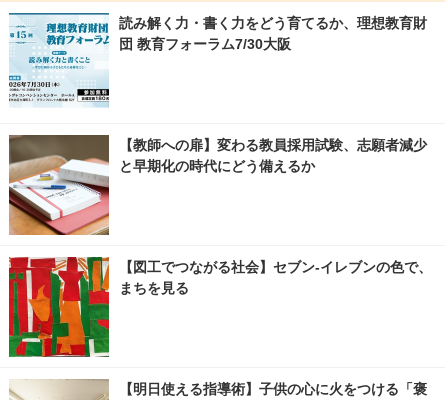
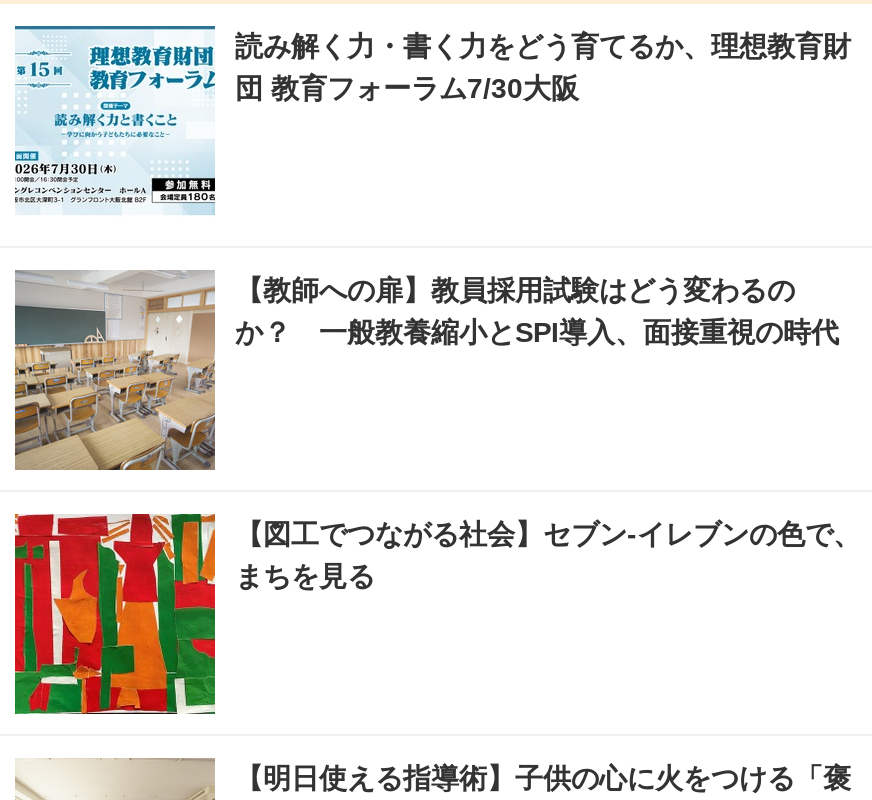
- [image]
- 【教師への扉】変わる教員採用試験、志願者減少
- と早期化の時代にどう備えるか
+ [image]
+ 【教師への扉】教員採用試験はどう変わるの
+ か？ 一般教養縮小とSPI導入、面接重視の時代
